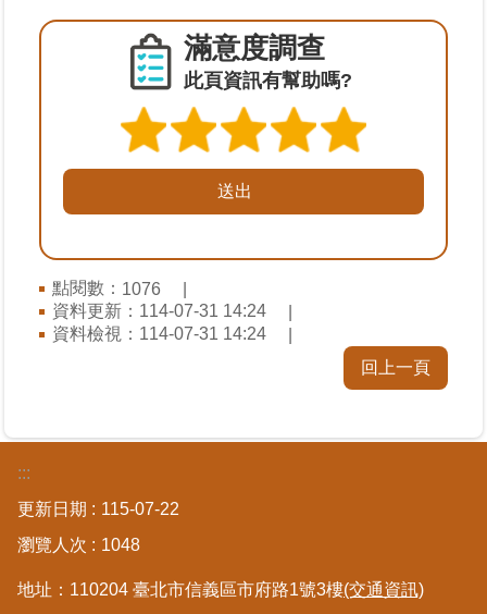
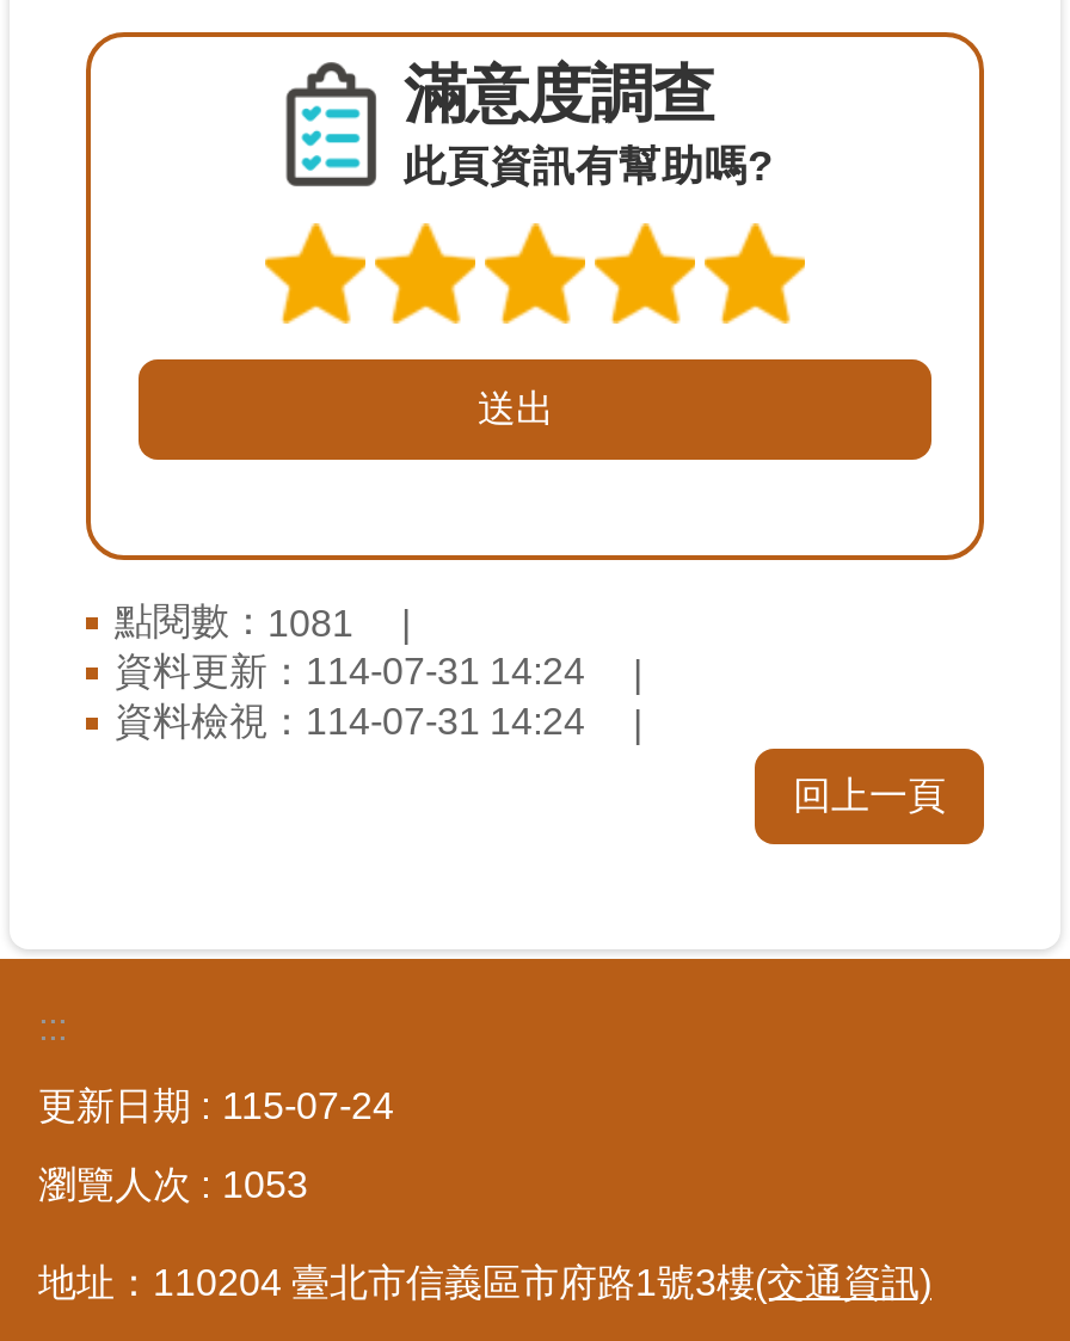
- 點閱數：1076
+ 點閱數：1081

- 更新日期 115-07-22
+ 更新日期 115-07-24

- 1048
+ 1053
